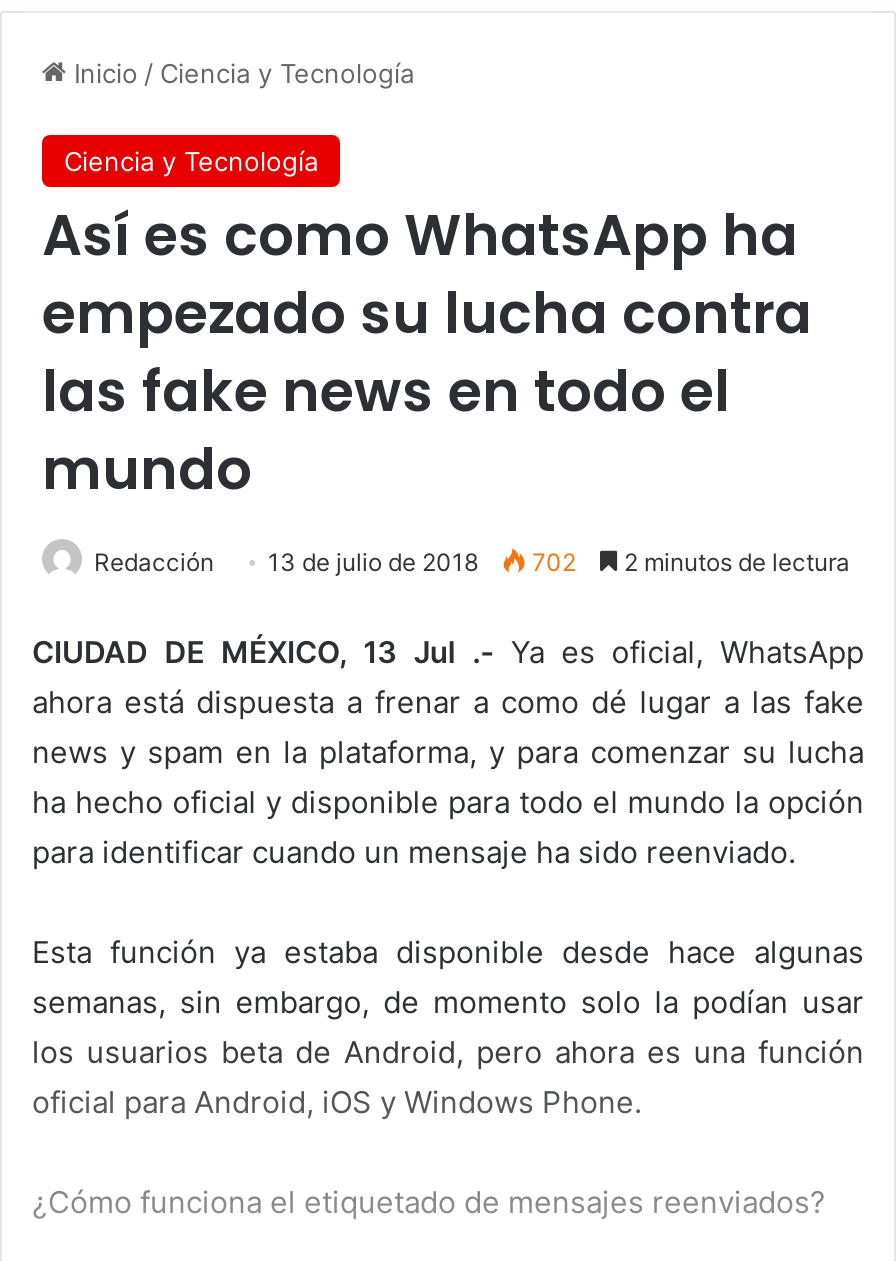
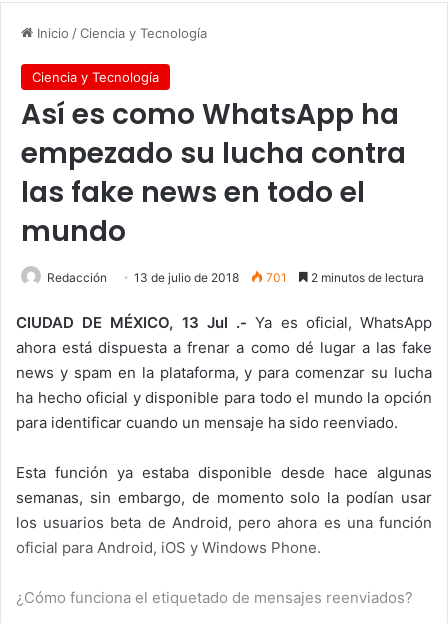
- Redacción 13 de julio de 2018 702 2 minutos de lectura
+ Redacción 13 de julio de 2018 701 2 minutos de lectura
